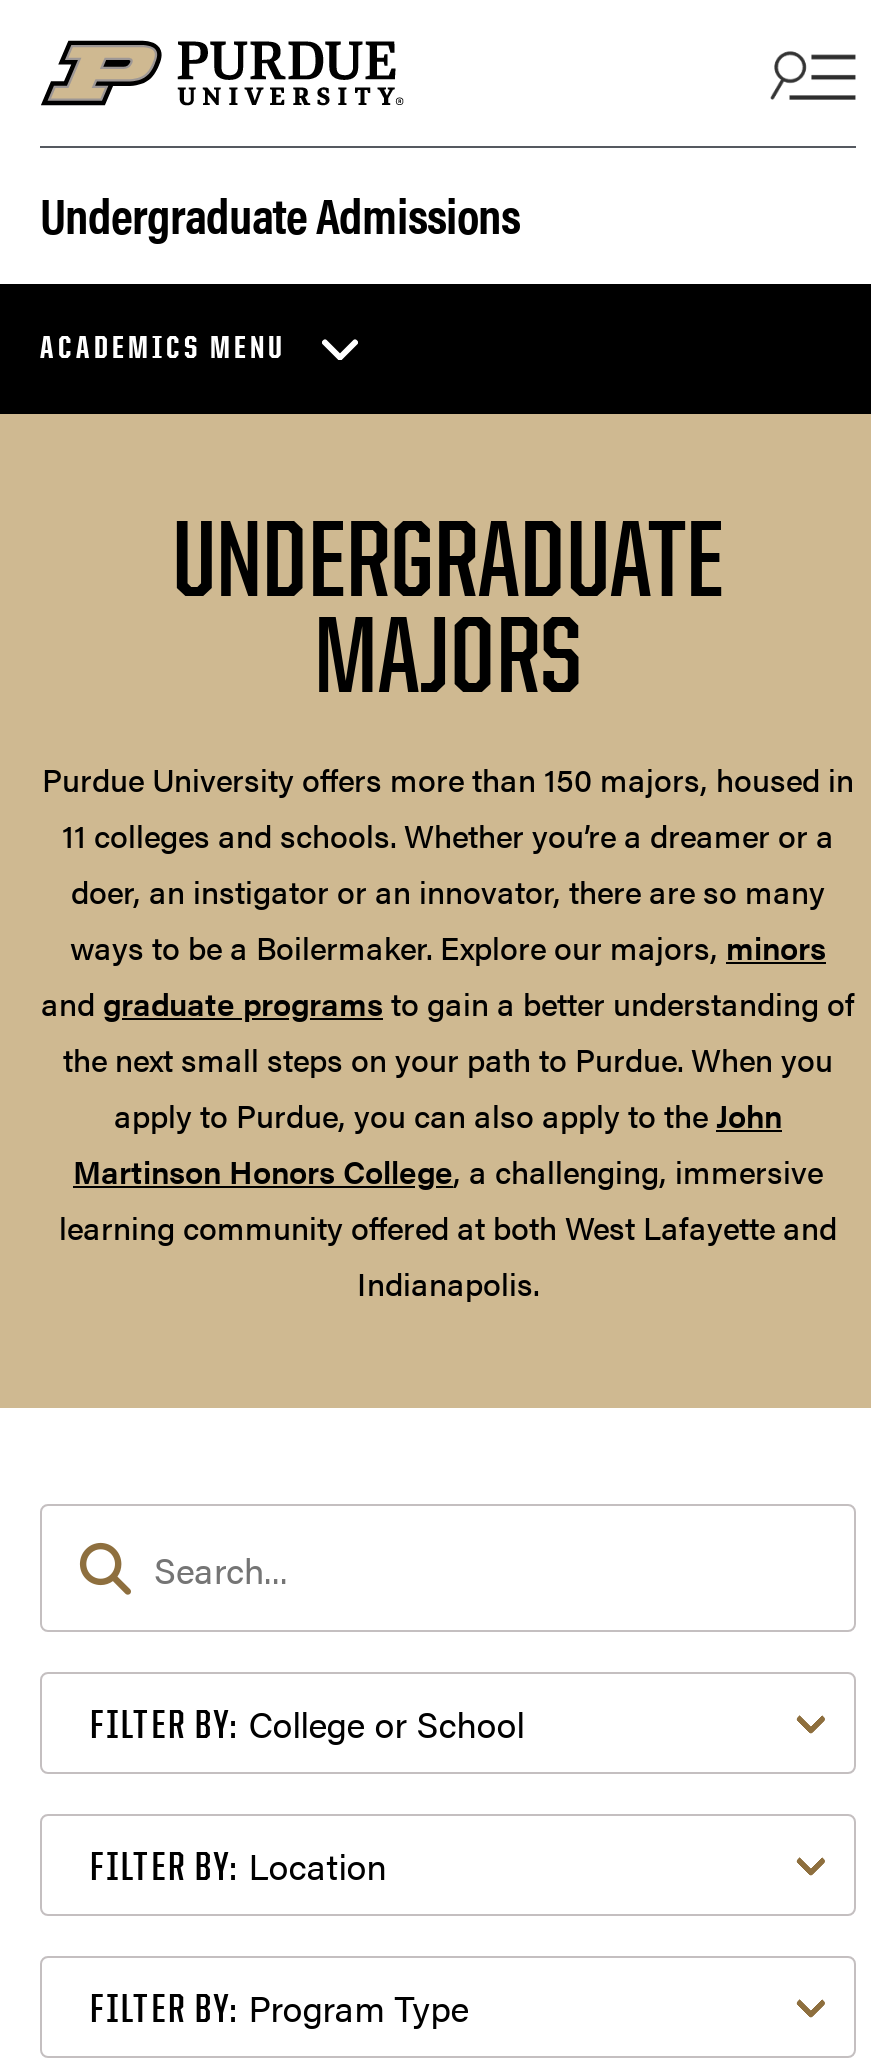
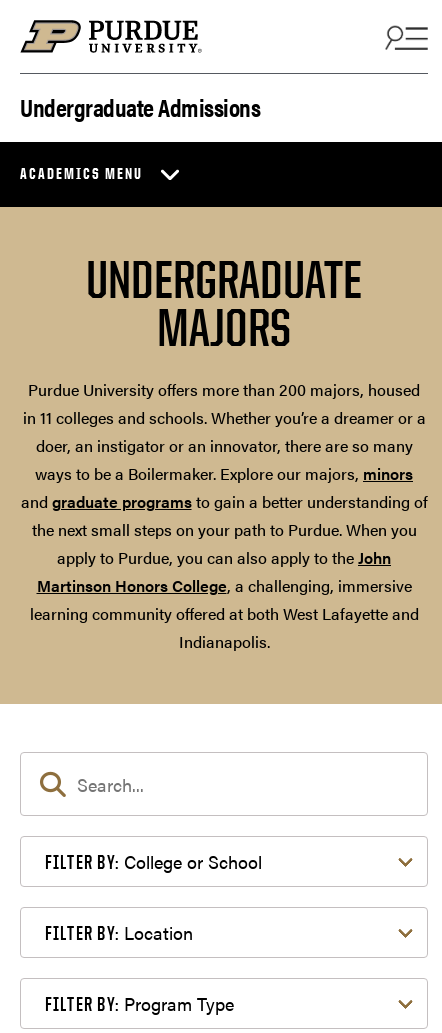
- Purdue University offers more than 150 majors, housed in
- 11 colleges and schools. Whether you’re a dreamer or a
+ Purdue University offers more than 200 majors, housed
+ in 11 colleges and schools. Whether you’re a dreamer or a
